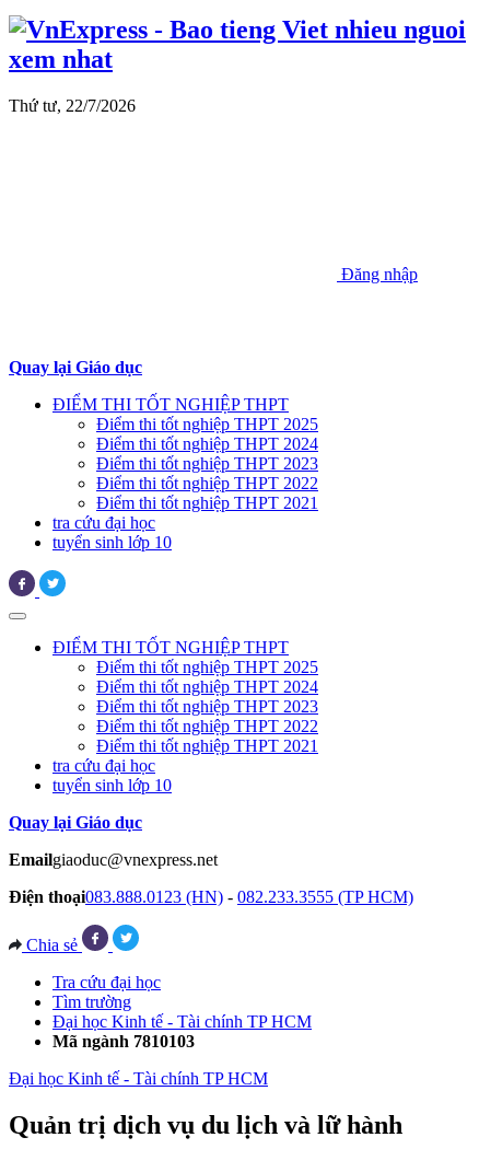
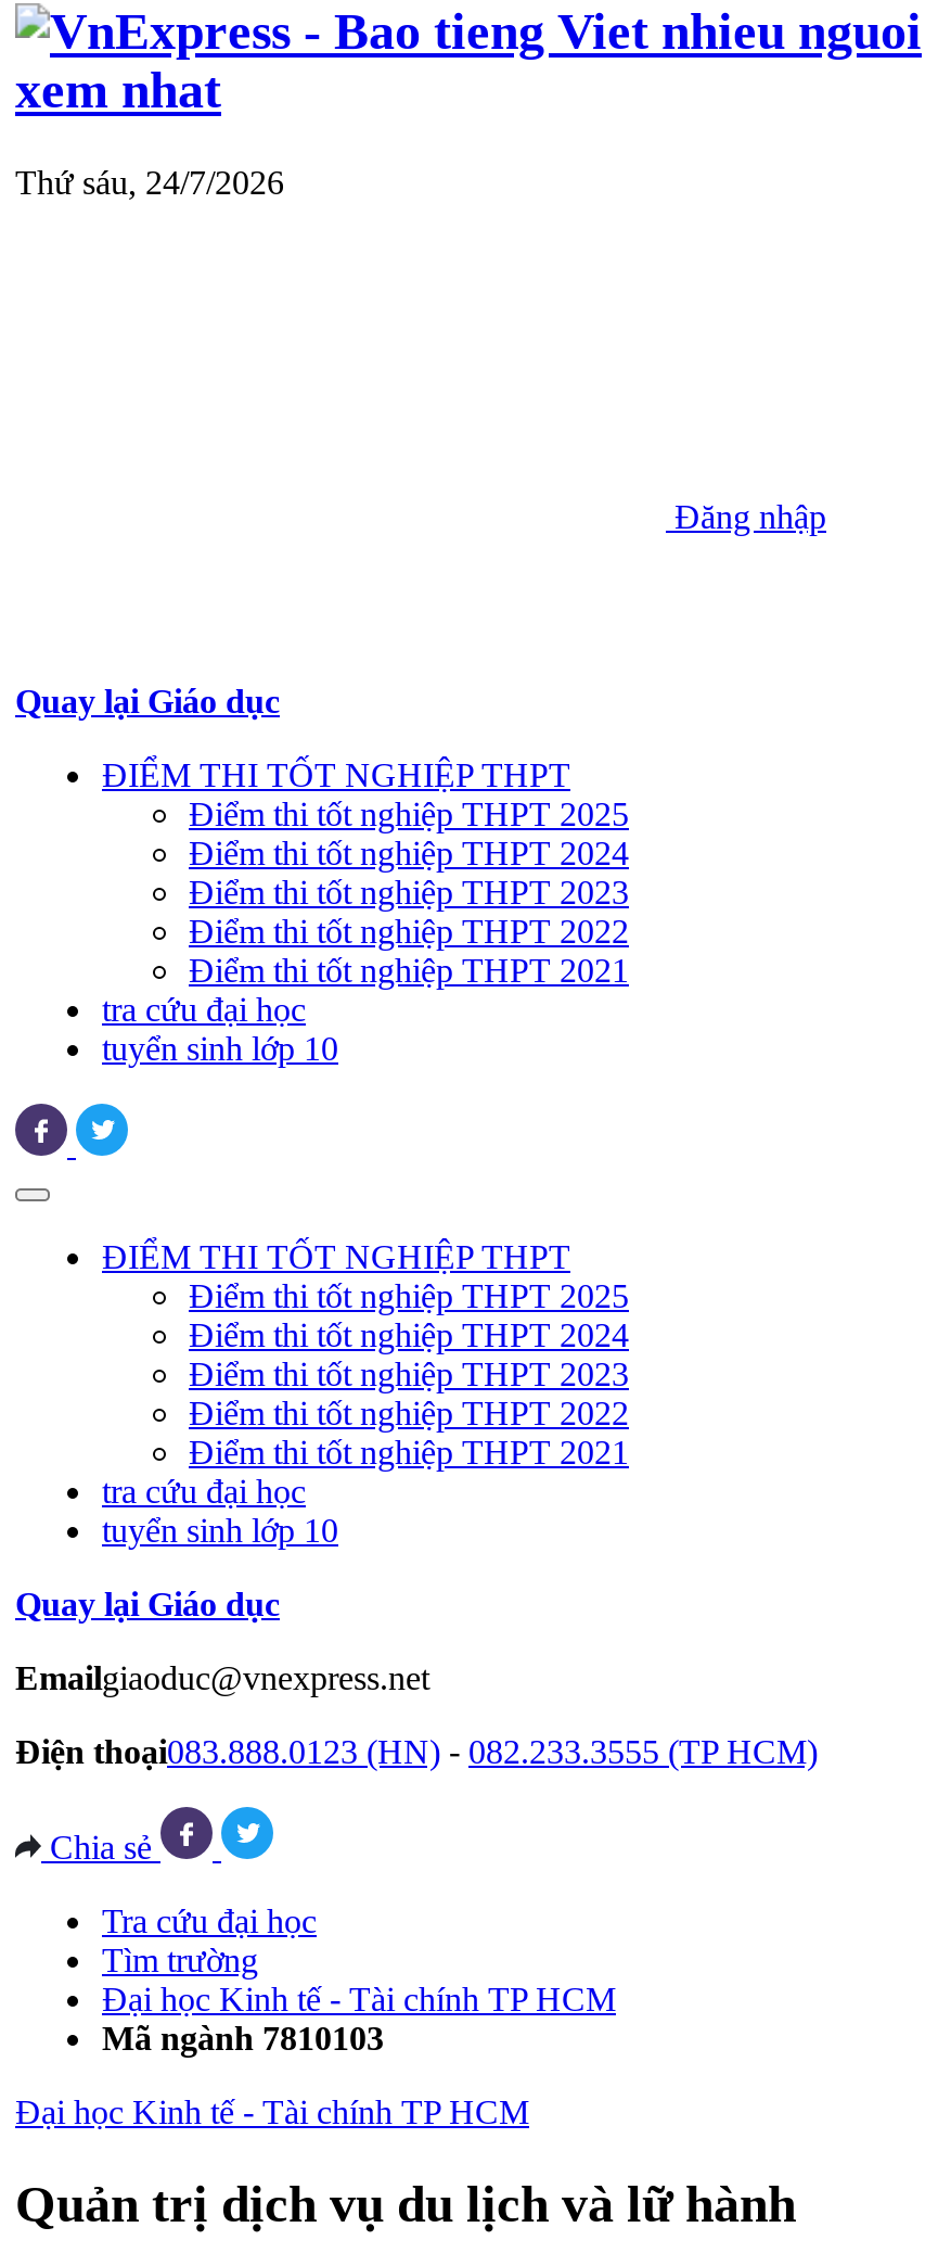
- Thứ tư, 22/7/2026
+ Thứ sáu, 24/7/2026
